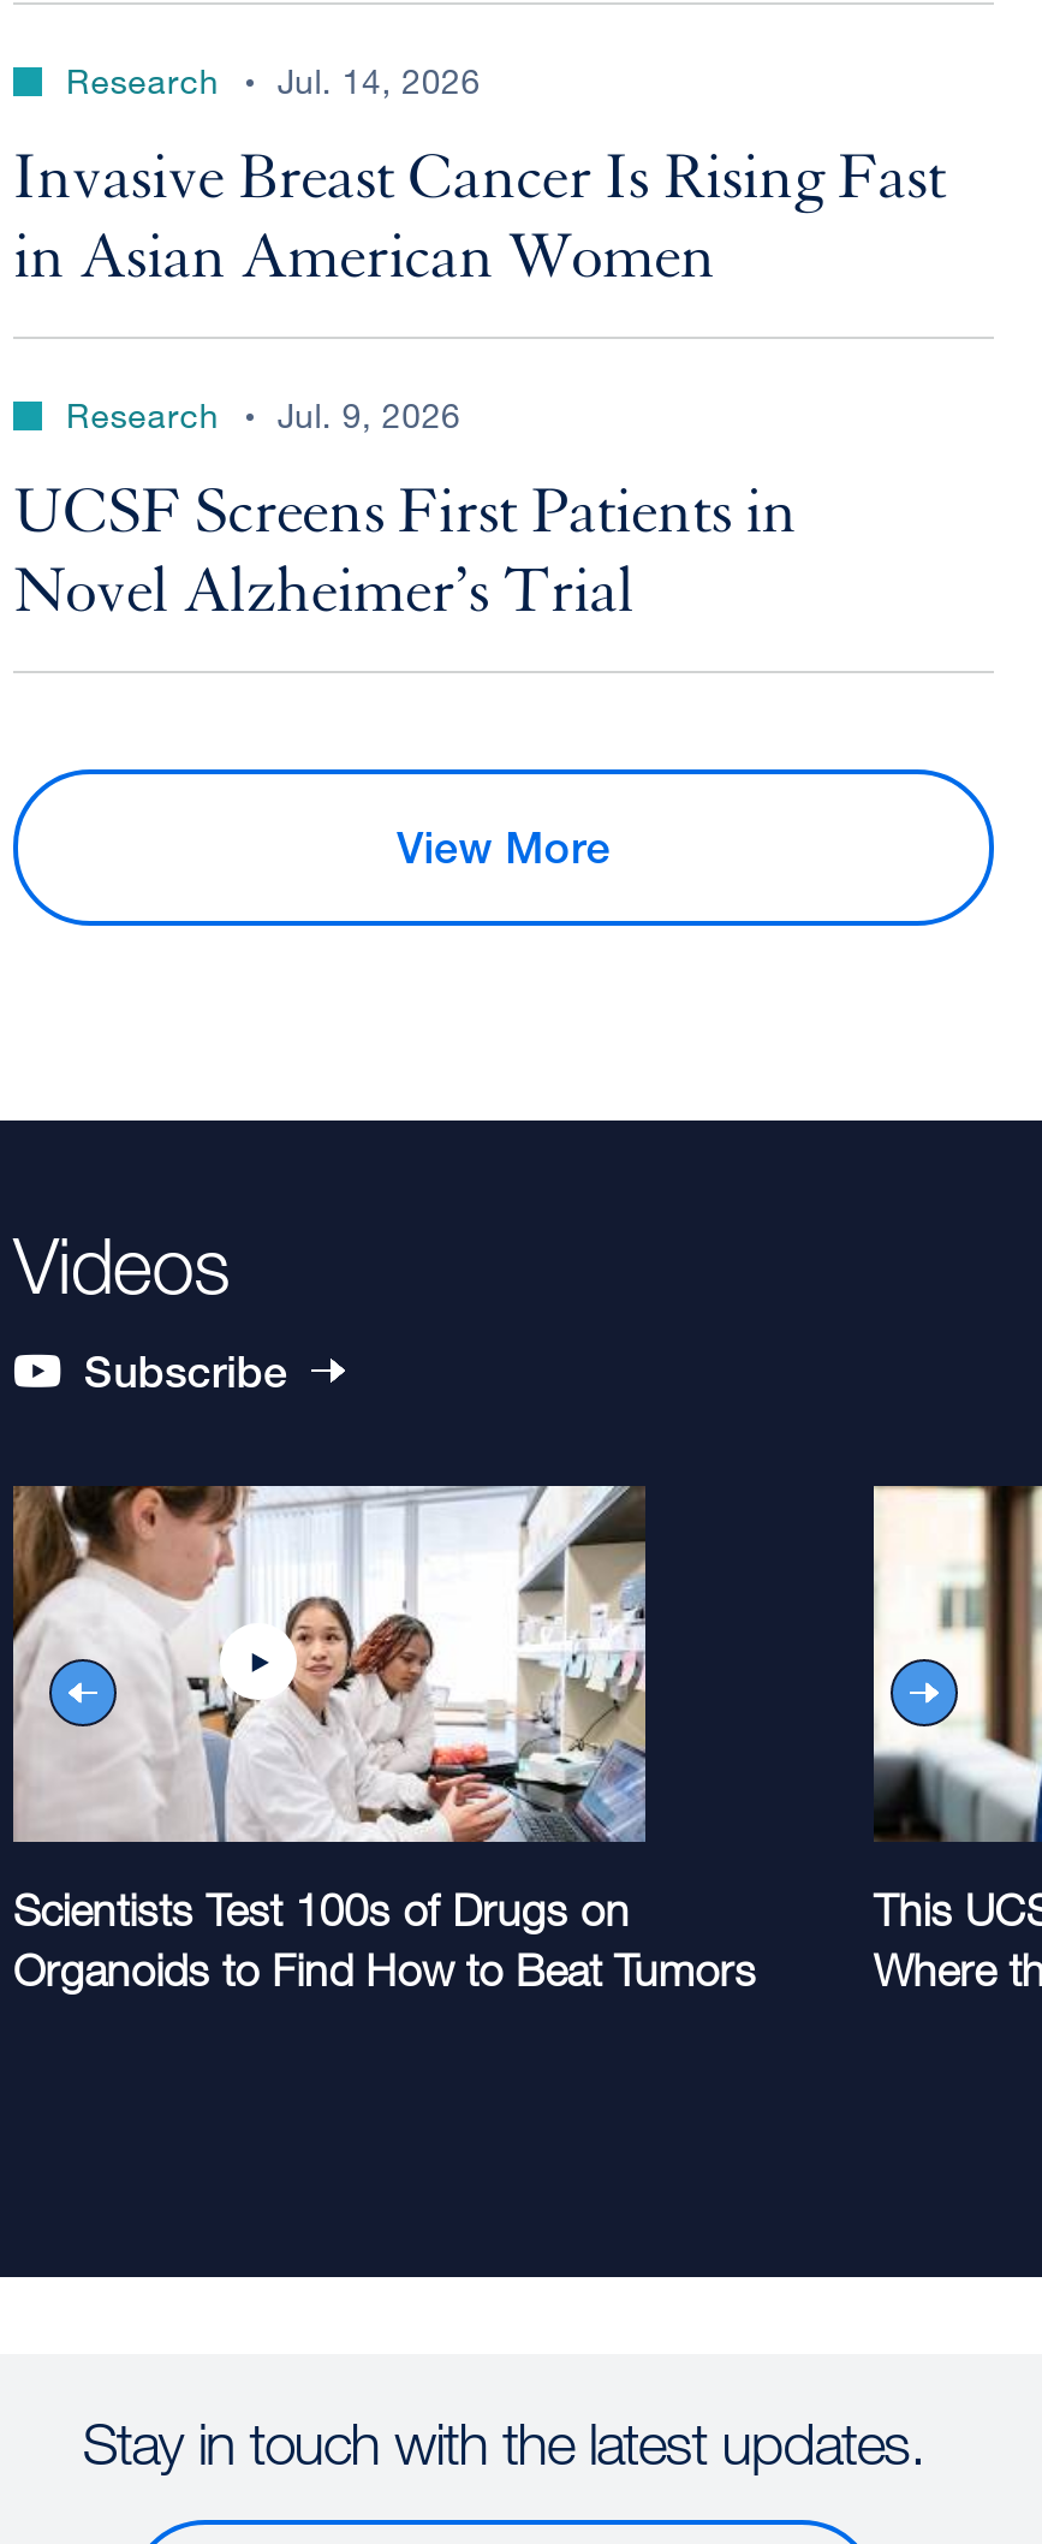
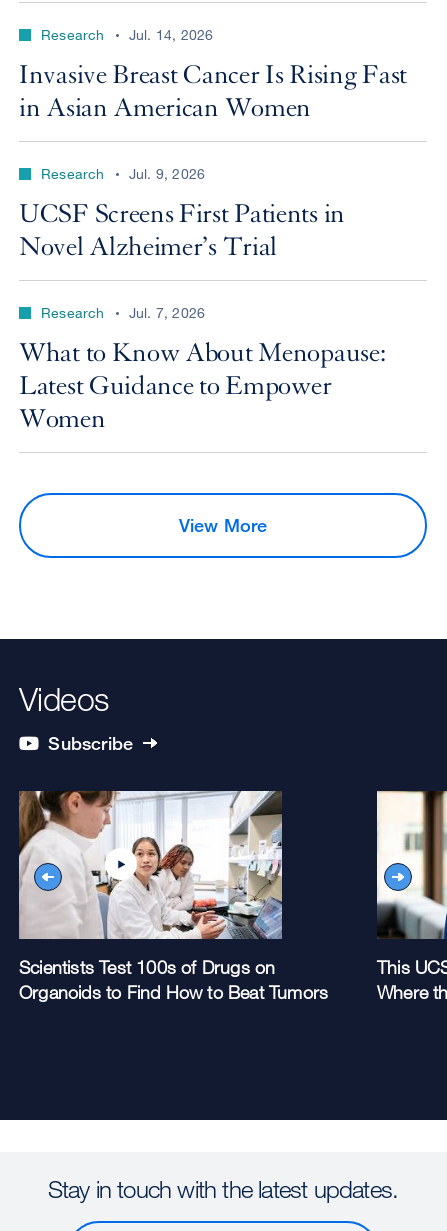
+ Research
+ Jul. 7, 2026
+ What to Know About Menopause:
+ Latest Guidance to Empower
+ Women
